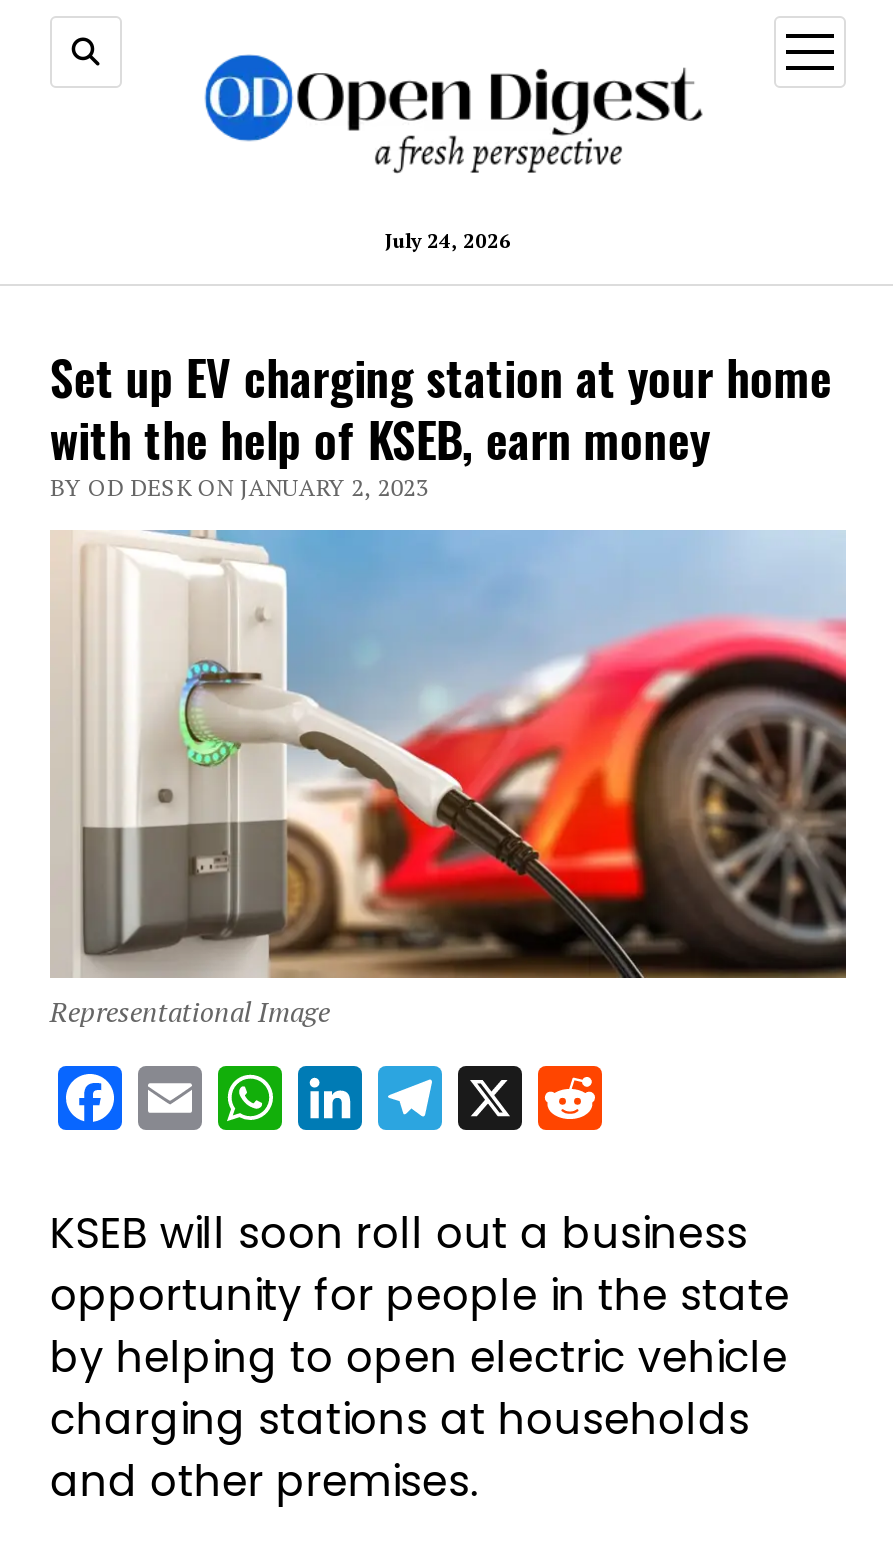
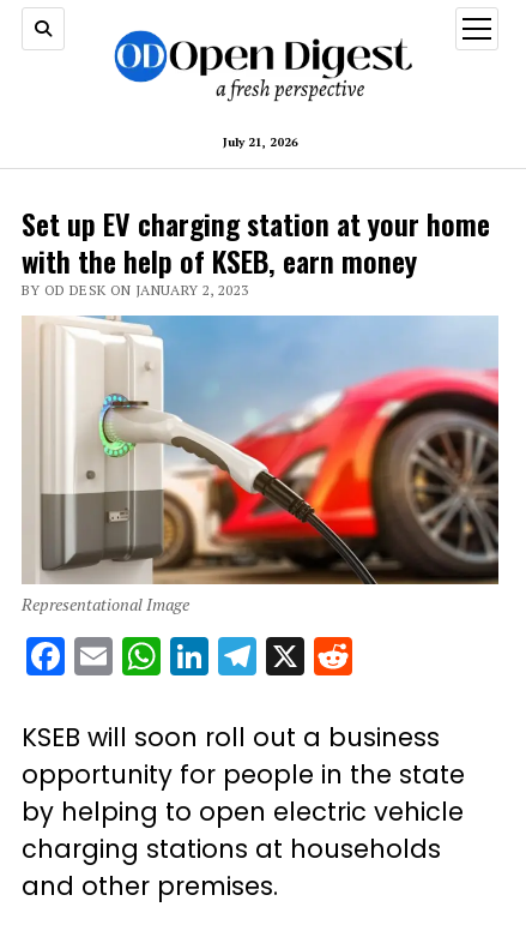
- July 24, 2026
+ July 21, 2026
